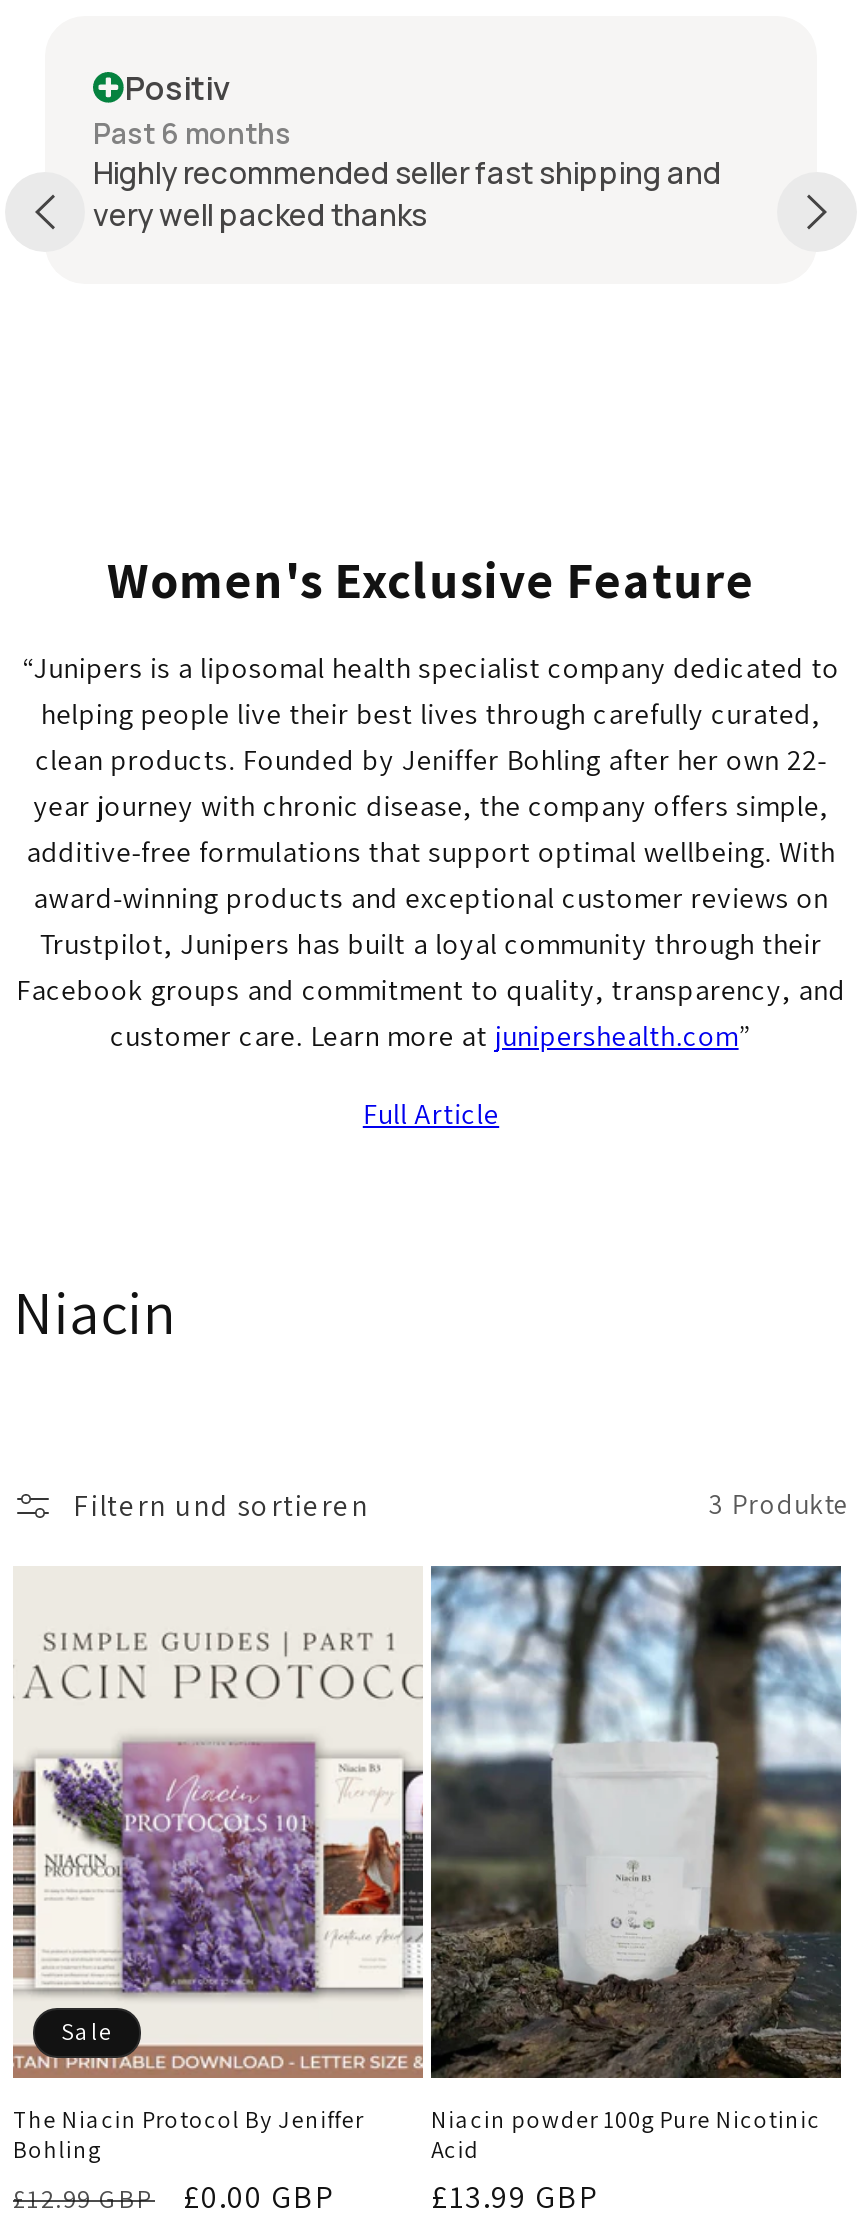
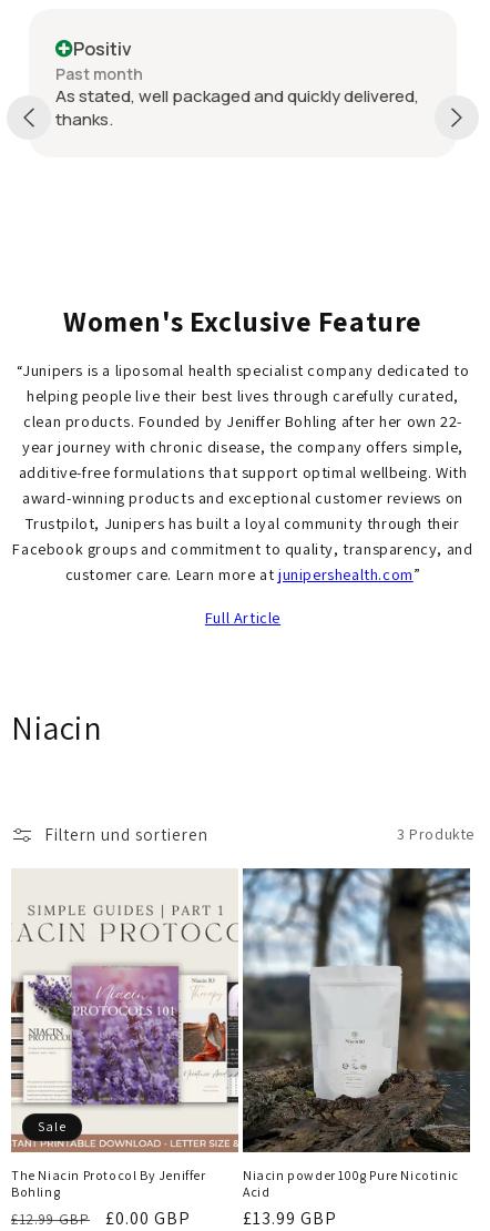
- Past 6 months
- Highly recommended seller fast shipping and
- very well packed thanks
+ Past month
+ As stated, well packaged and quickly delivered,
+ thanks.
